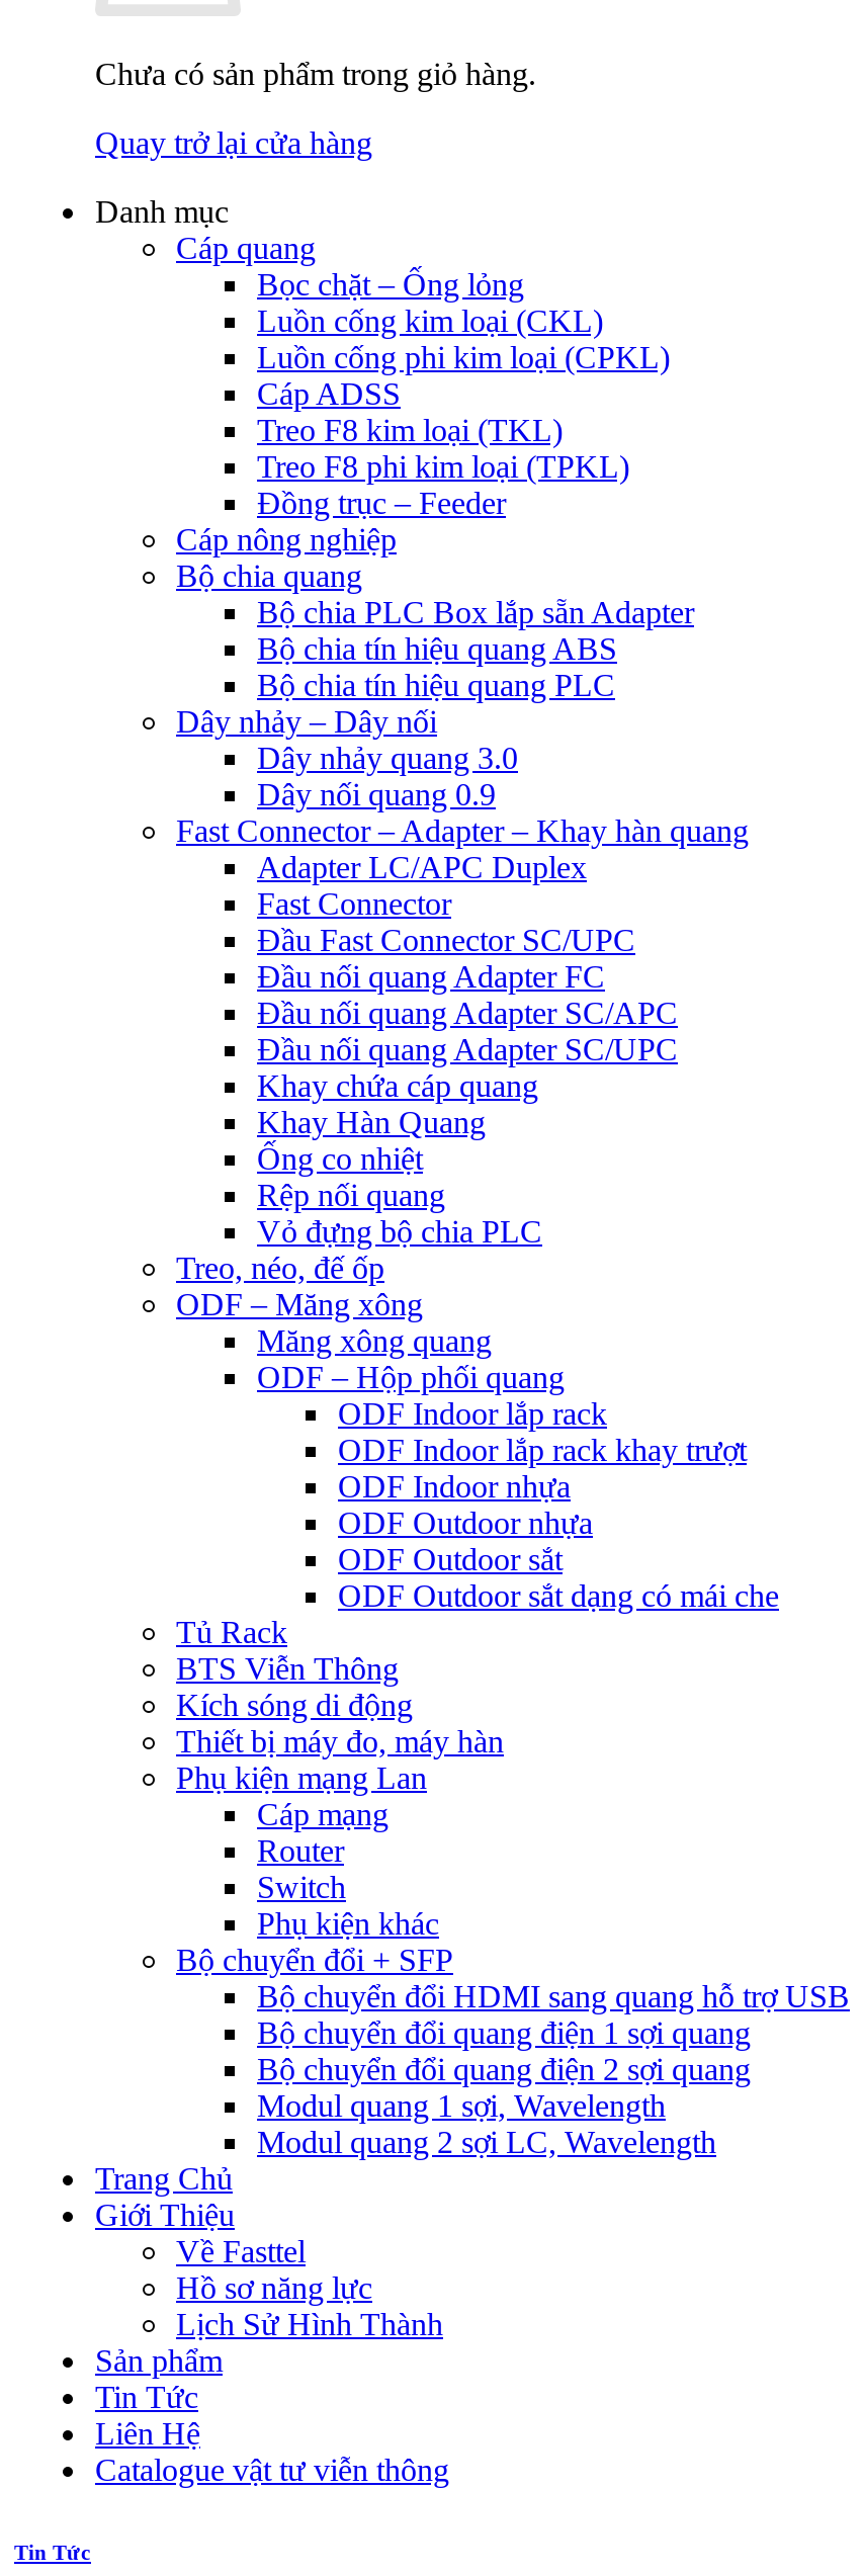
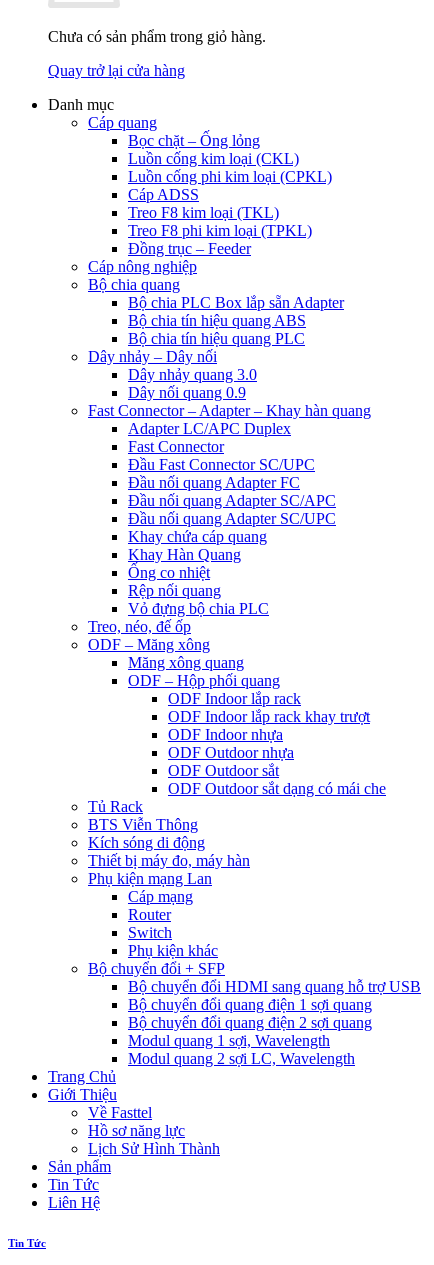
- Catalogue vật tư viễn thông
